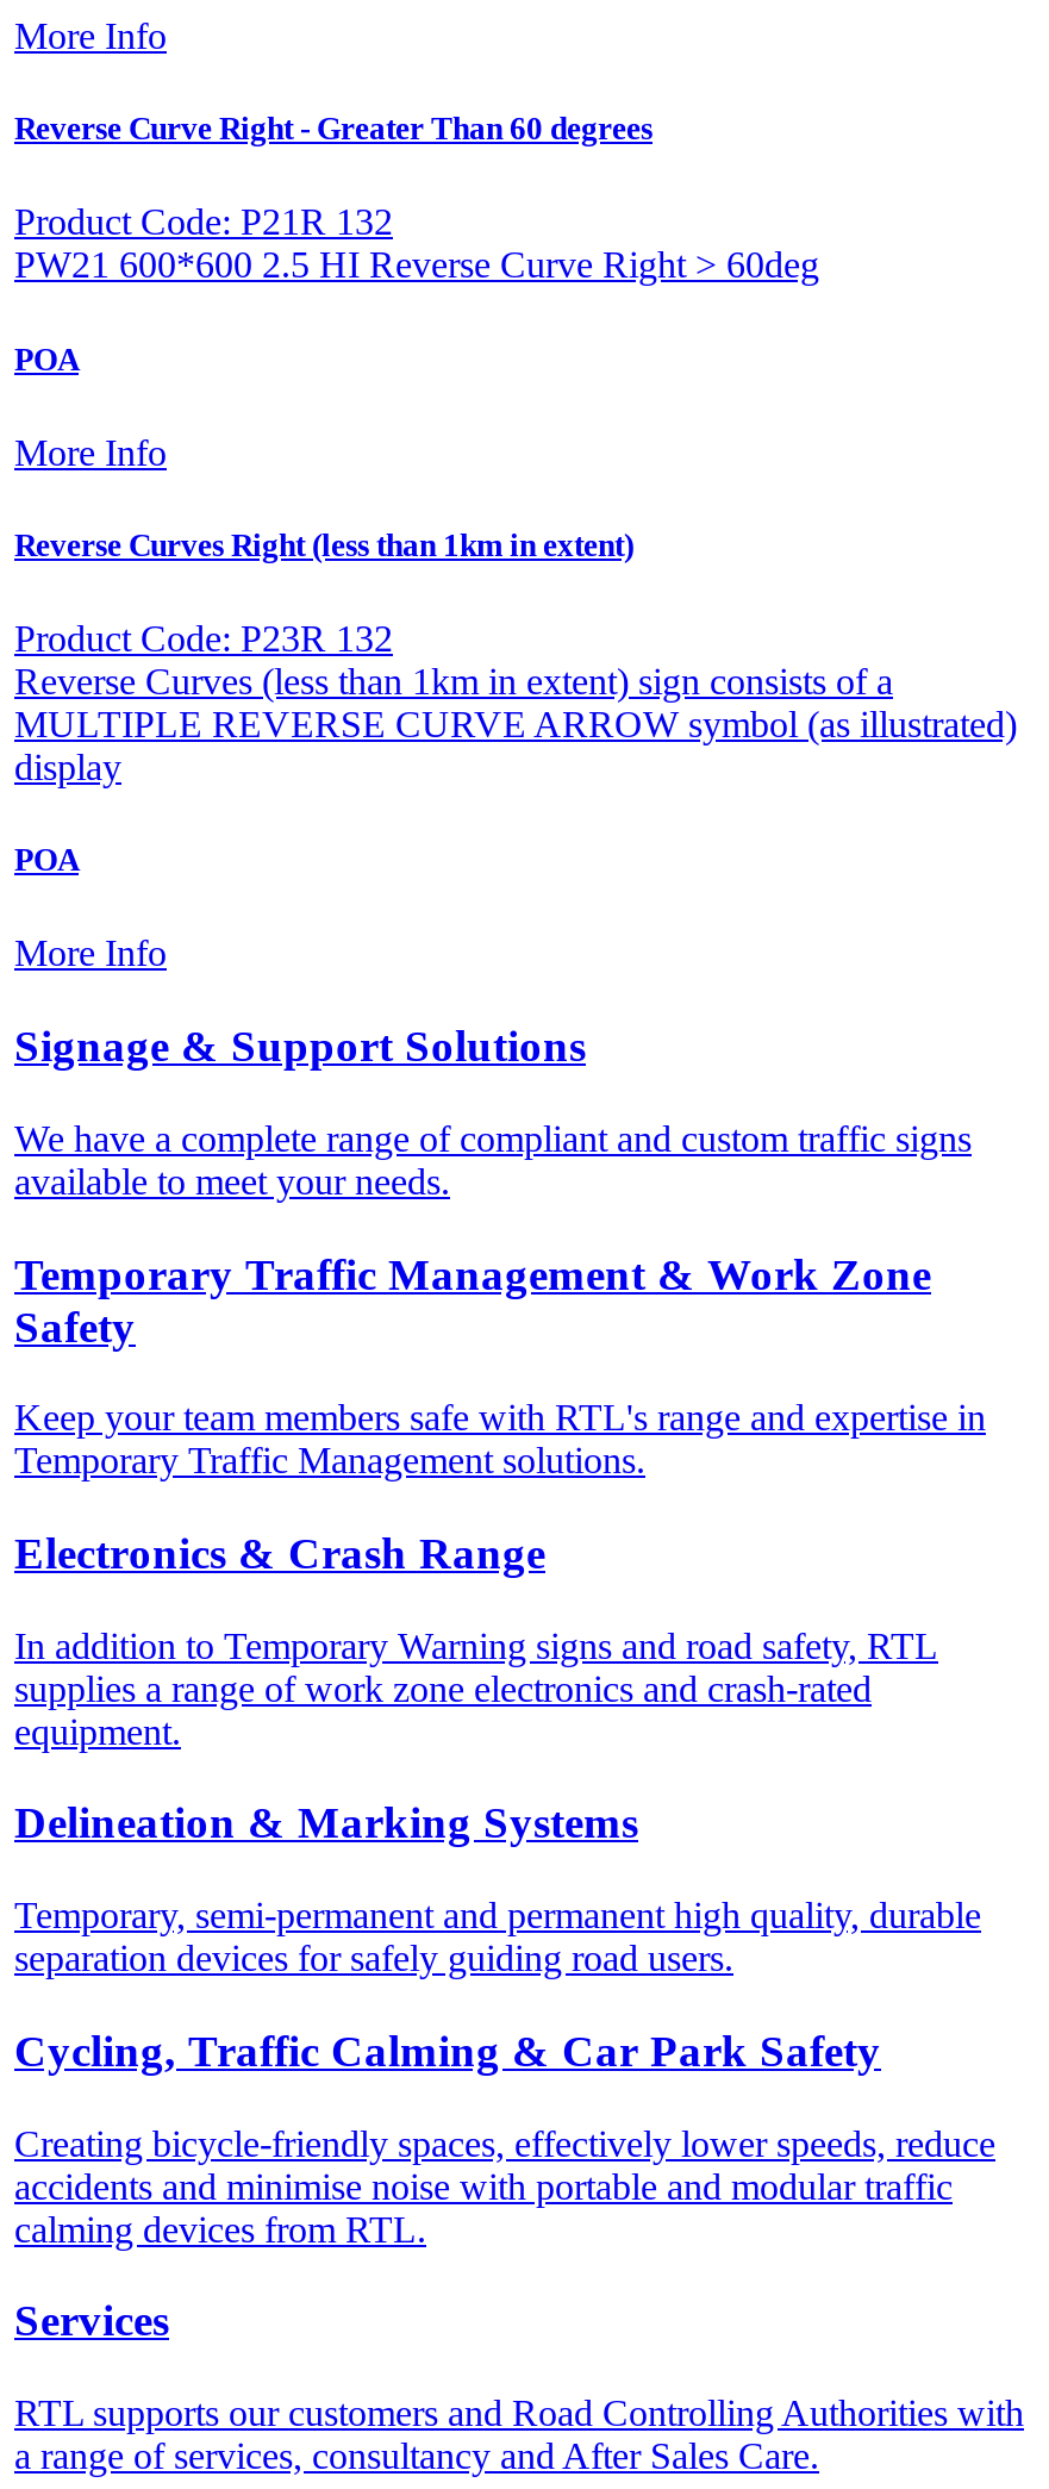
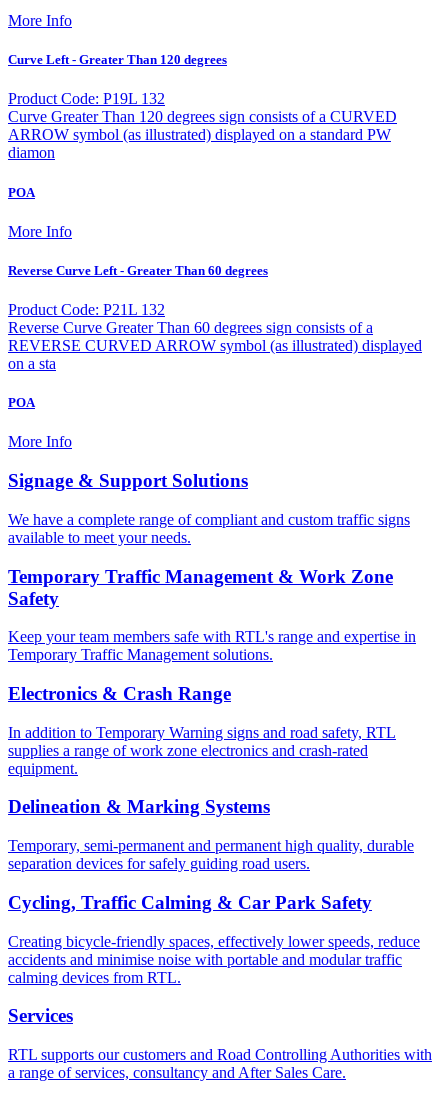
- Reverse Curve Right - Greater Than 60 degrees
+ Curve Left - Greater Than 120 degrees

- Product Code: P21R 132
- PW21 600*600 2.5 HI Reverse Curve Right > 60deg
+ Product Code: P19L 132
+ Curve Greater Than 120 degrees sign consists of a CURVED
+ ARROW symbol (as illustrated) displayed on a standard PW
+ diamon

- Reverse Curves Right (less than 1km in extent)
+ Reverse Curve Left - Greater Than 60 degrees

- Product Code: P23R 132
- Reverse Curves (less than 1km in extent) sign consists of a
- MULTIPLE REVERSE CURVE ARROW symbol (as illustrated)
- display
+ Product Code: P21L 132
+ Reverse Curve Greater Than 60 degrees sign consists of a
+ REVERSE CURVED ARROW symbol (as illustrated) displayed
+ on a sta
